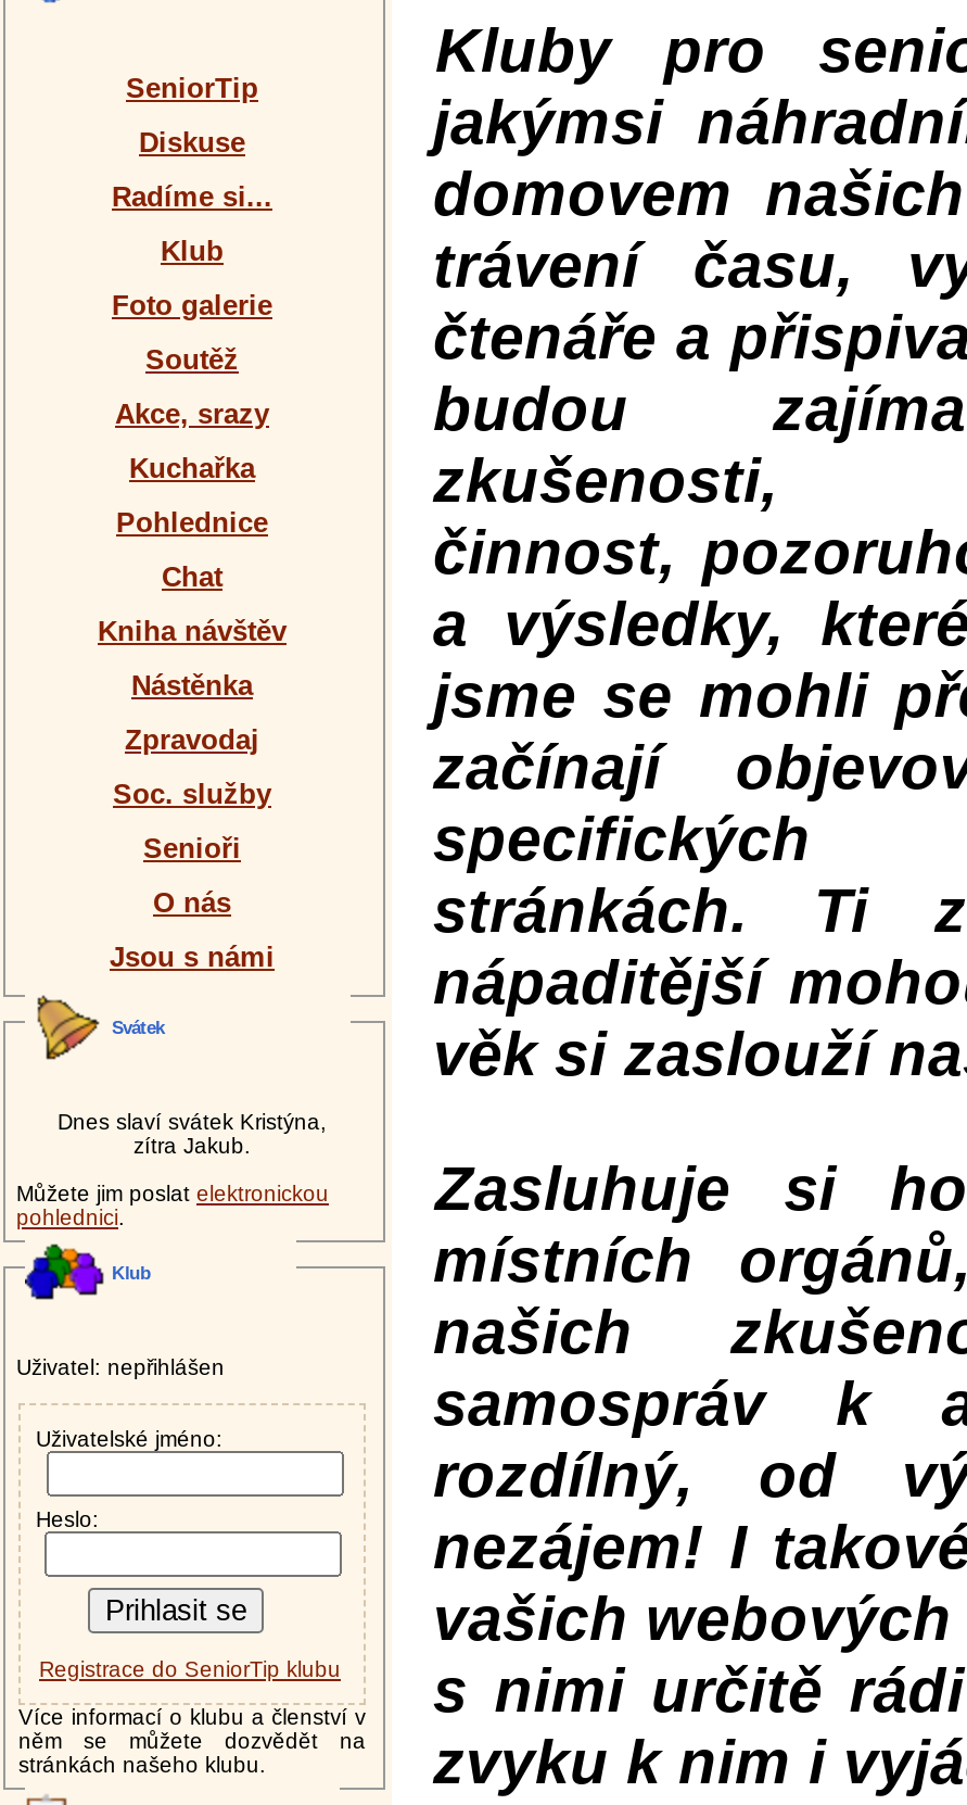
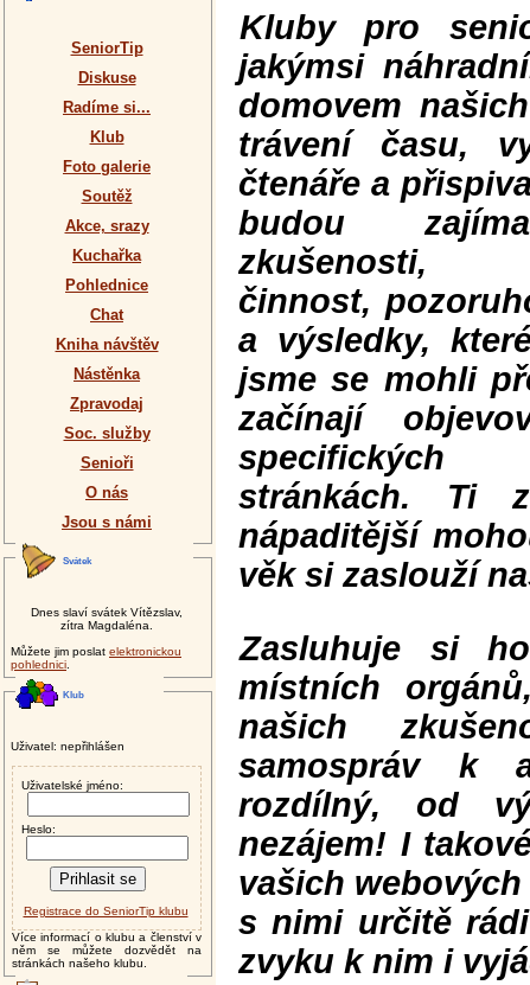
- Dnes slaví svátek Kristýna,
+ Dnes slaví svátek Vítězslav,

- zítra Jakub.
+ zítra Magdaléna.
